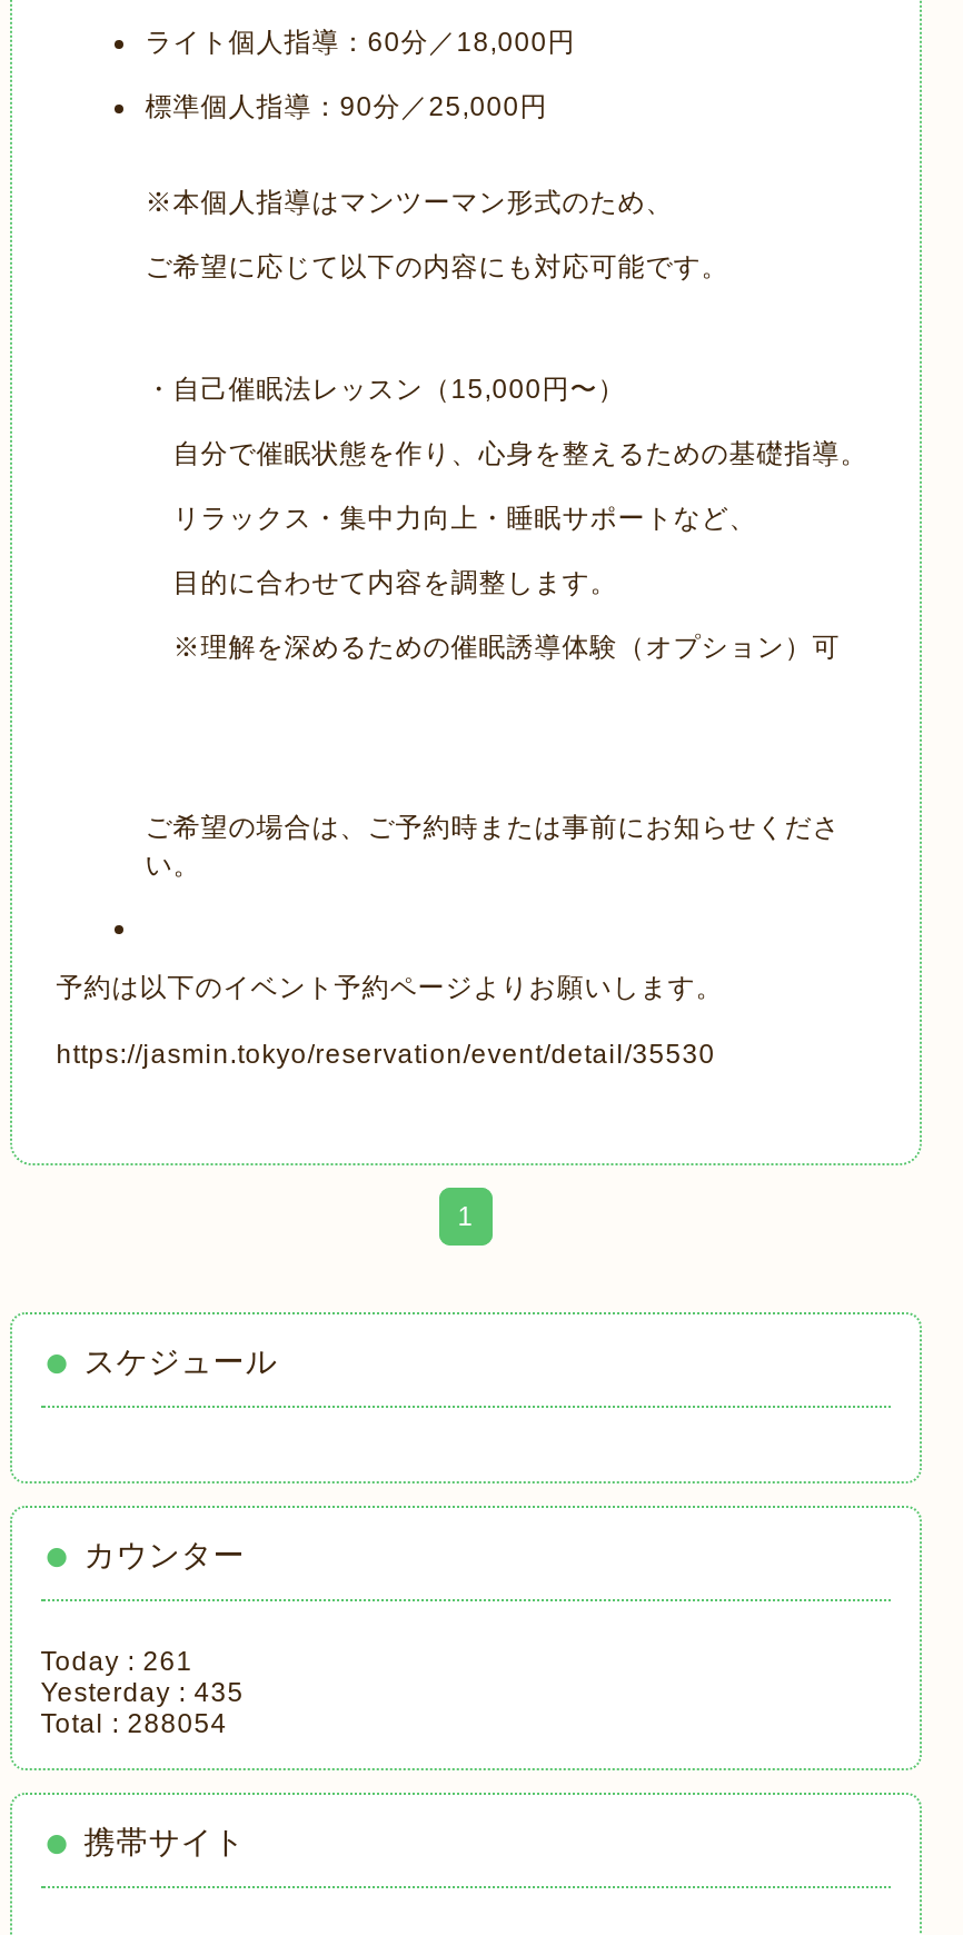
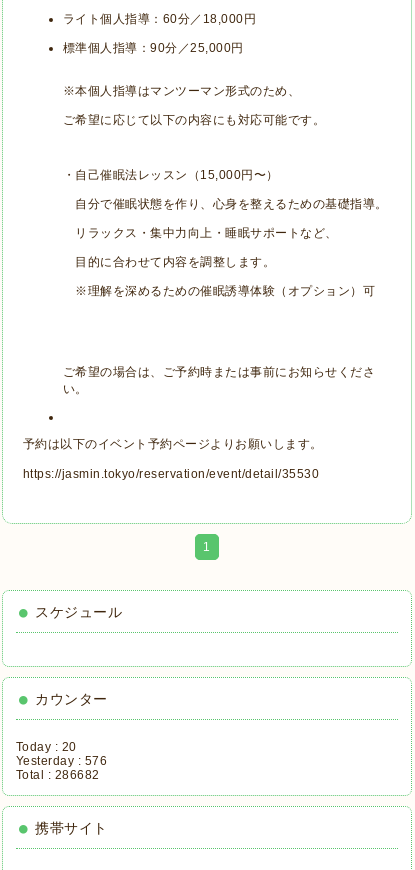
- Today : 261
+ Today : 20

- Yesterday : 435
+ Yesterday : 576

- Total : 288054
+ Total : 286682
